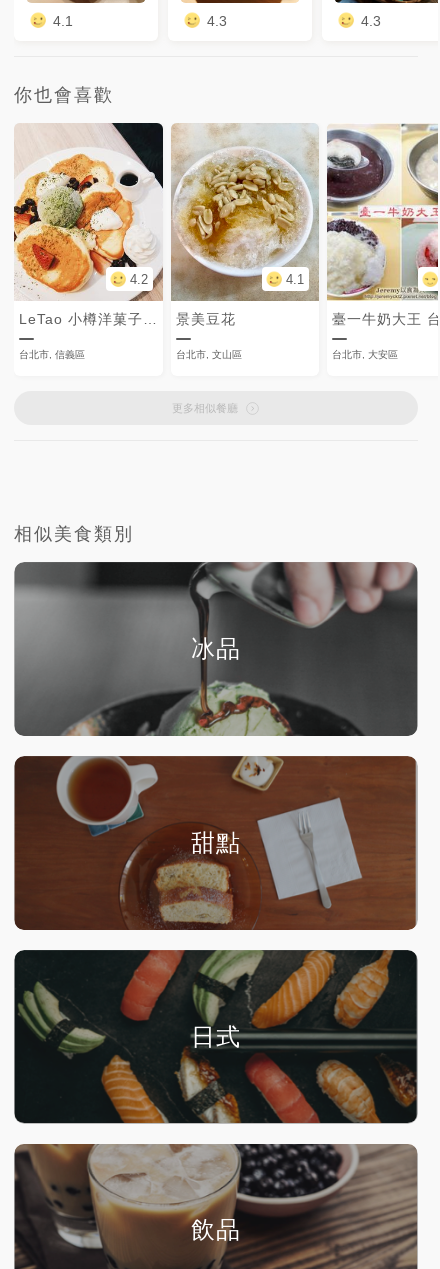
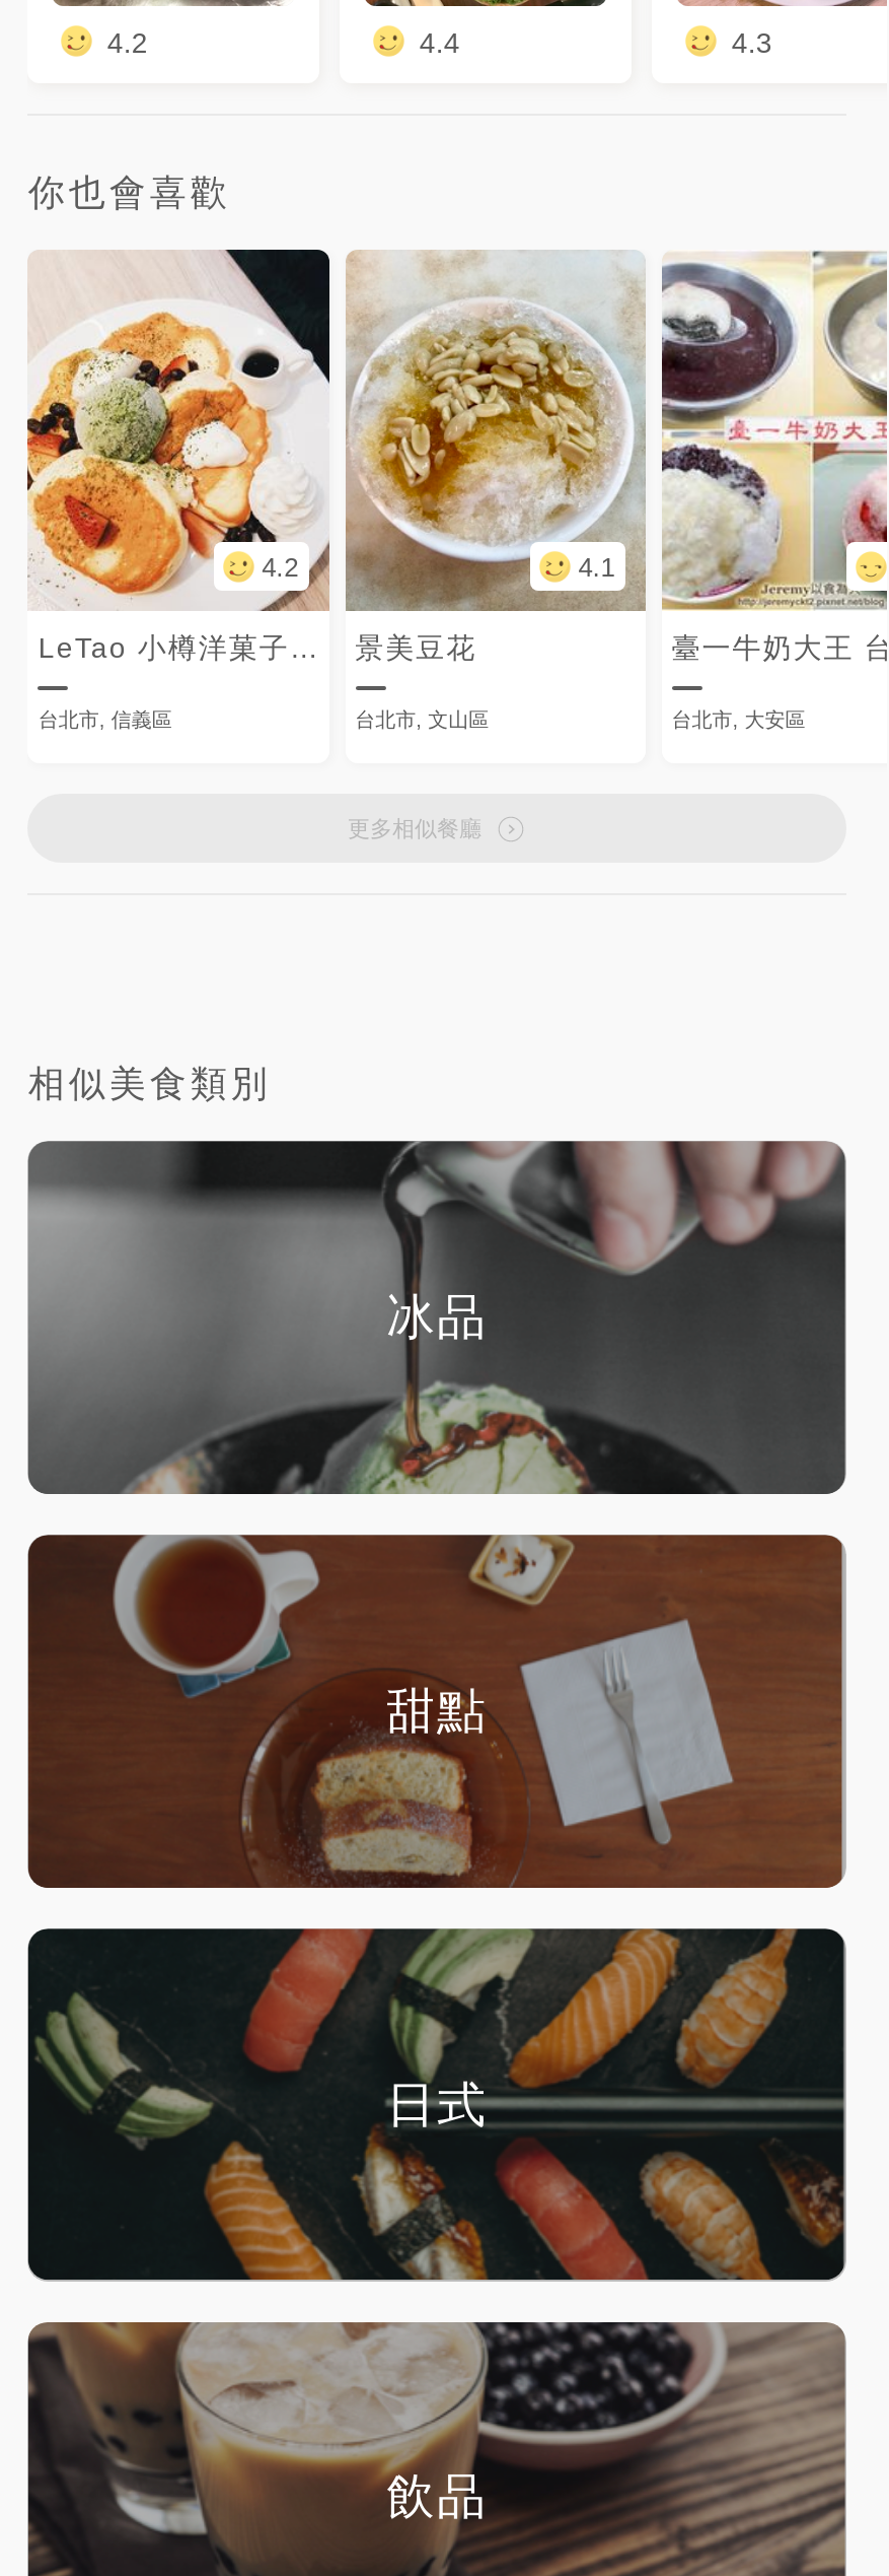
- 4.1
+ 4.2

- 4.3
+ 4.4
